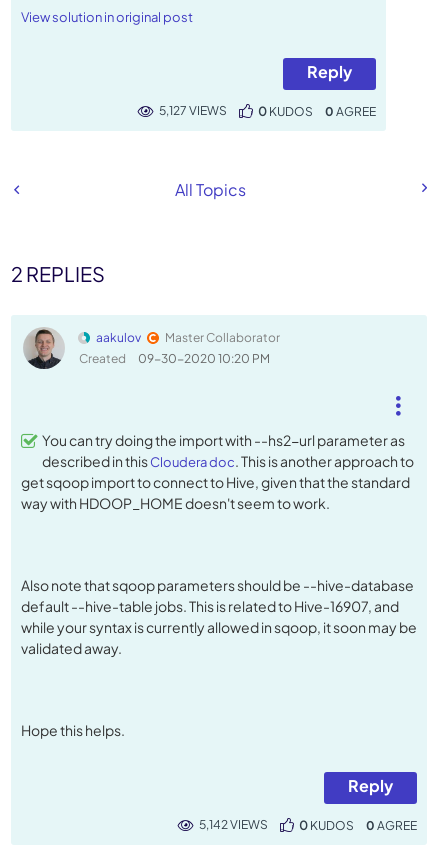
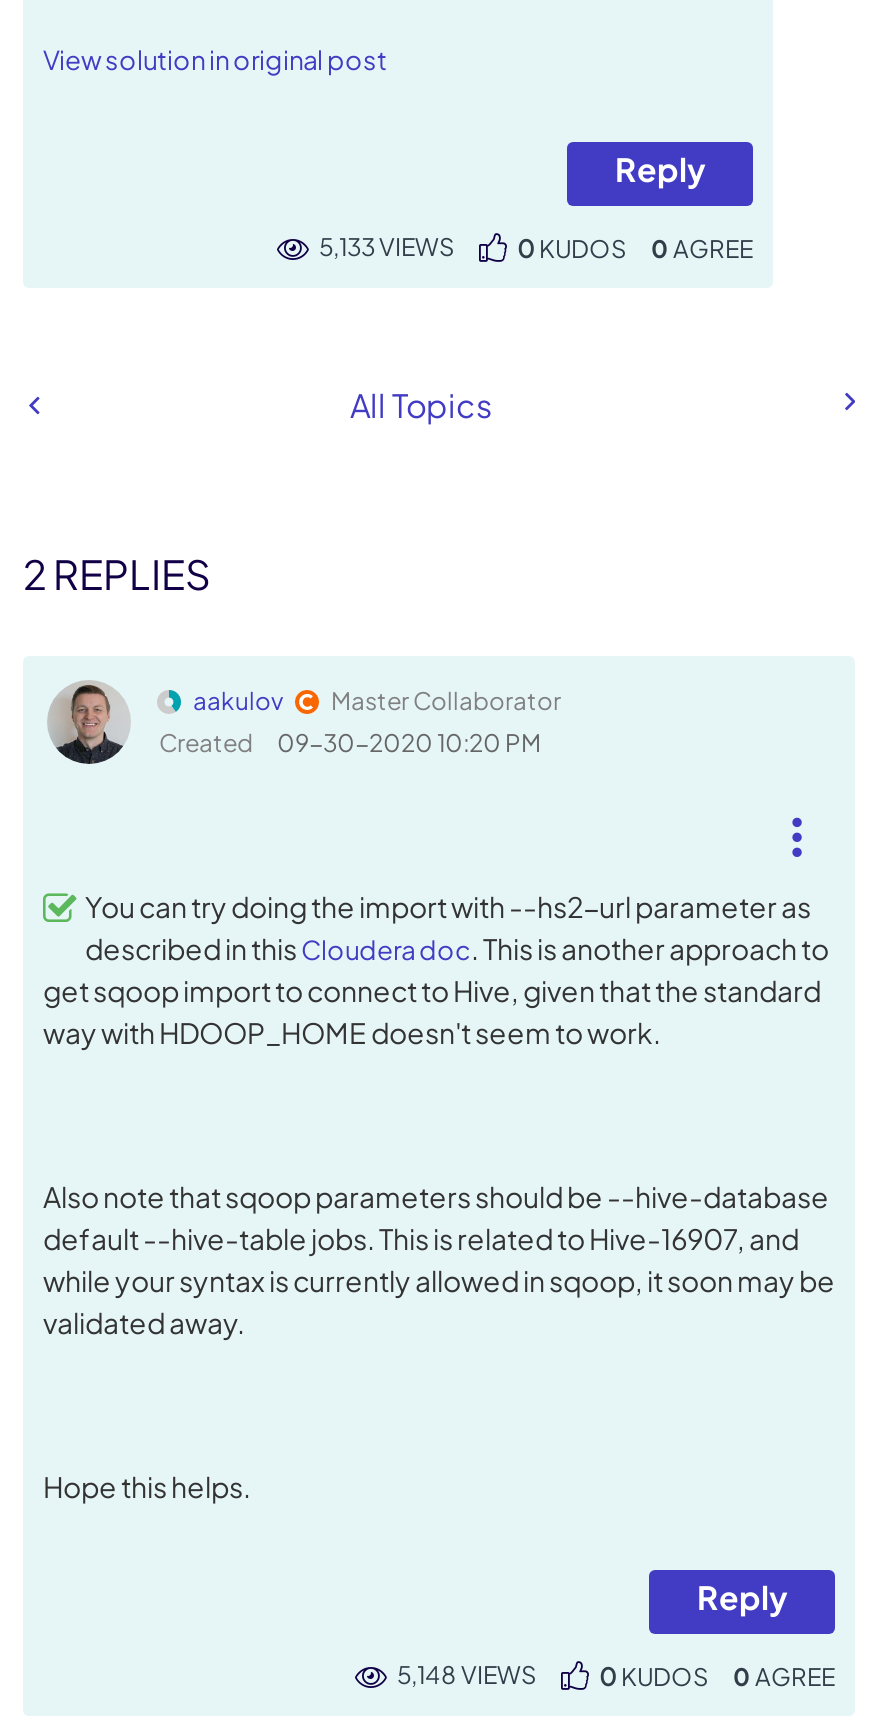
- 5,127 VIEWS
+ 5,133 VIEWS

- 5,142 VIEWS
+ 5,148 VIEWS
